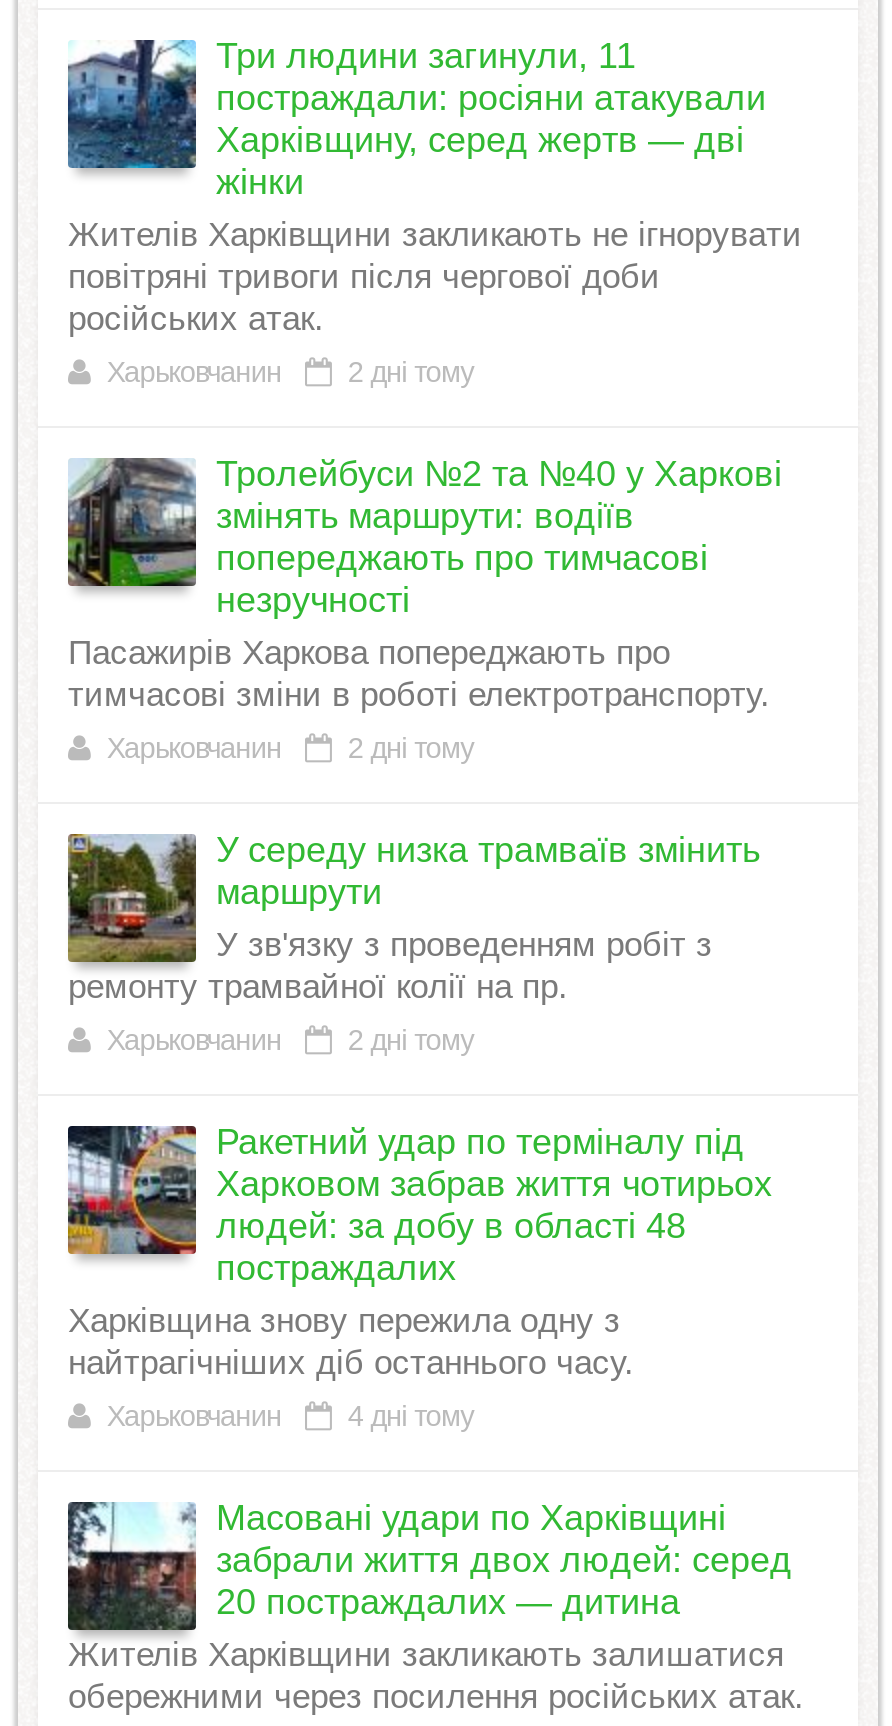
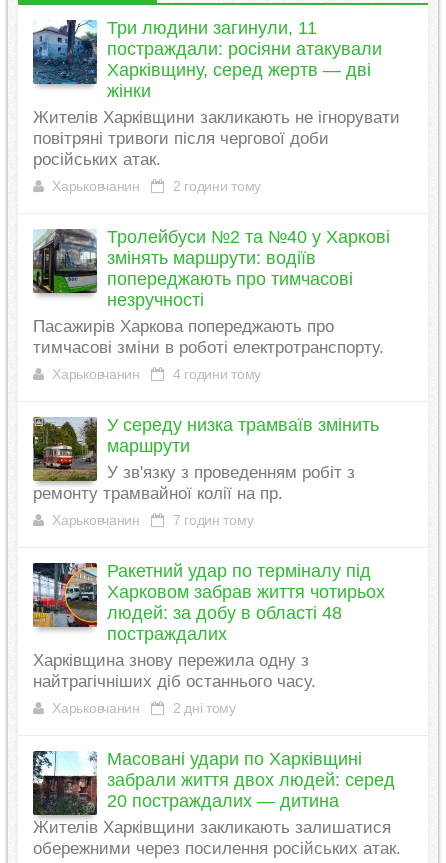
- Харьковчанин 2 дні тому
+ Харьковчанин 2 години тому

- Харьковчанин 2 дні тому
+ Харьковчанин 4 години тому

- Харьковчанин 2 дні тому
+ Харьковчанин 7 годин тому

- Харьковчанин 4 дні тому
+ Харьковчанин 2 дні тому
